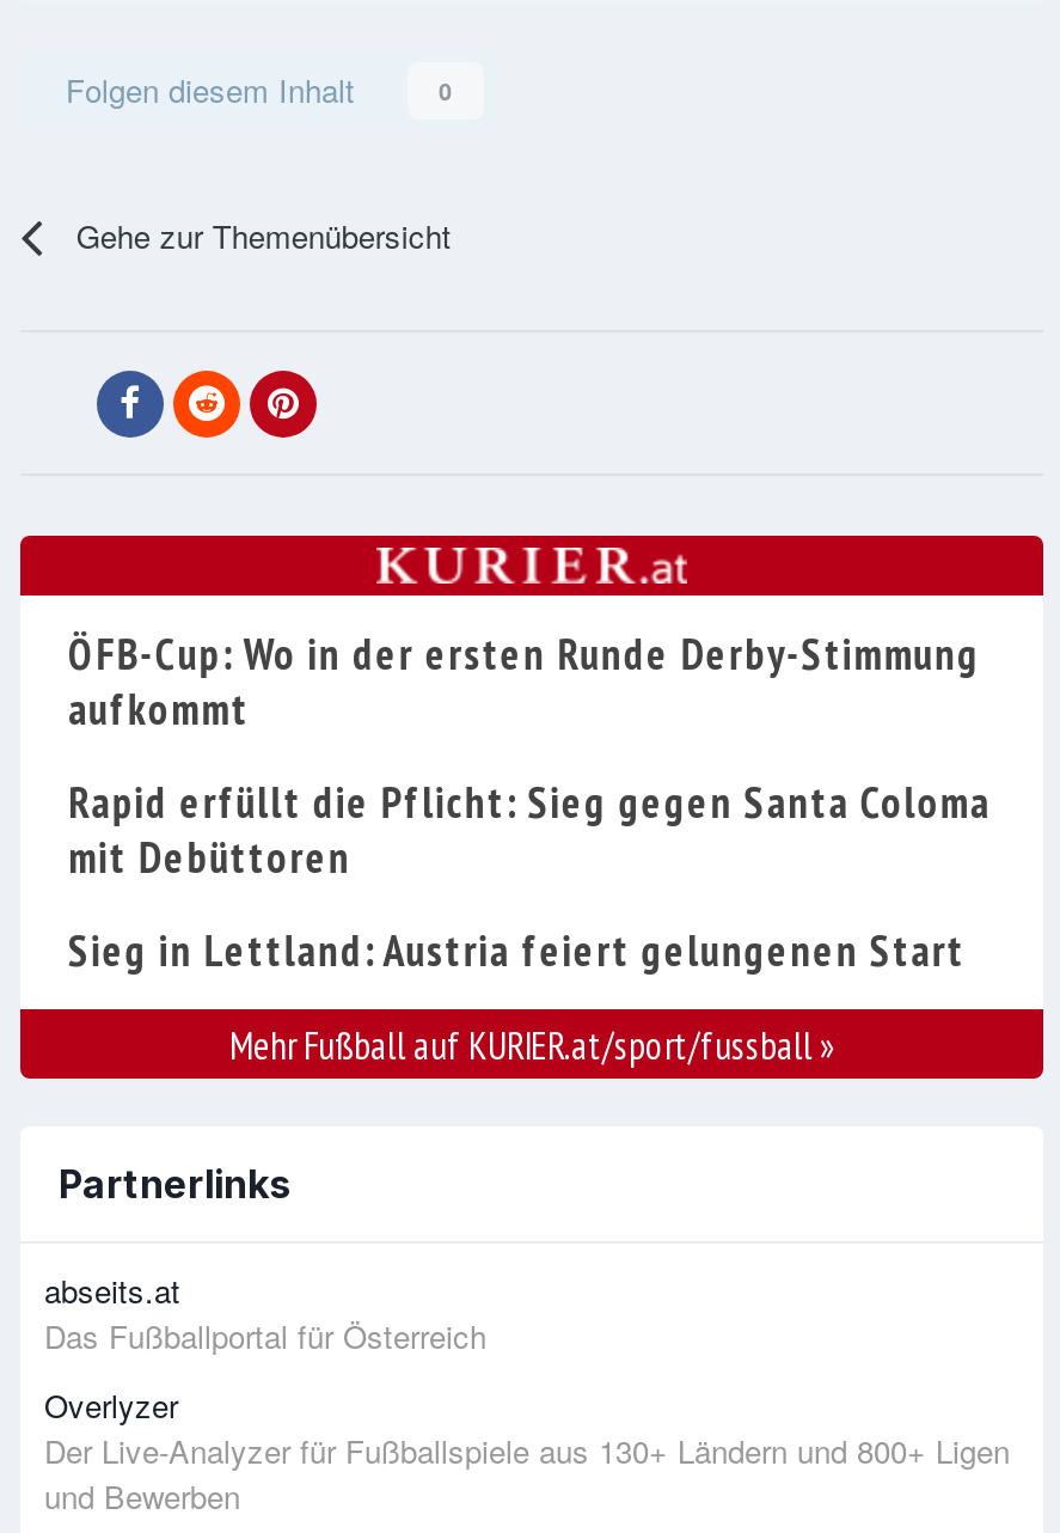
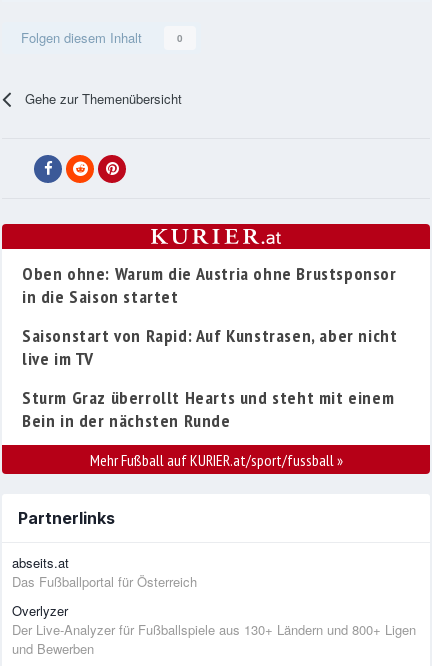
- ÖFB-Cup: Wo in der ersten Runde Derby-Stimmung
- aufkommt
+ Oben ohne: Warum die Austria ohne Brustsponsor
+ in die Saison startet

- Rapid erfüllt die Pflicht: Sieg gegen Santa Coloma
- mit Debüttoren
+ Saisonstart von Rapid: Auf Kunstrasen, aber nicht
+ live im TV

- Sieg in Lettland: Austria feiert gelungenen Start
+ Sturm Graz überrollt Hearts und steht mit einem
+ Bein in der nächsten Runde
